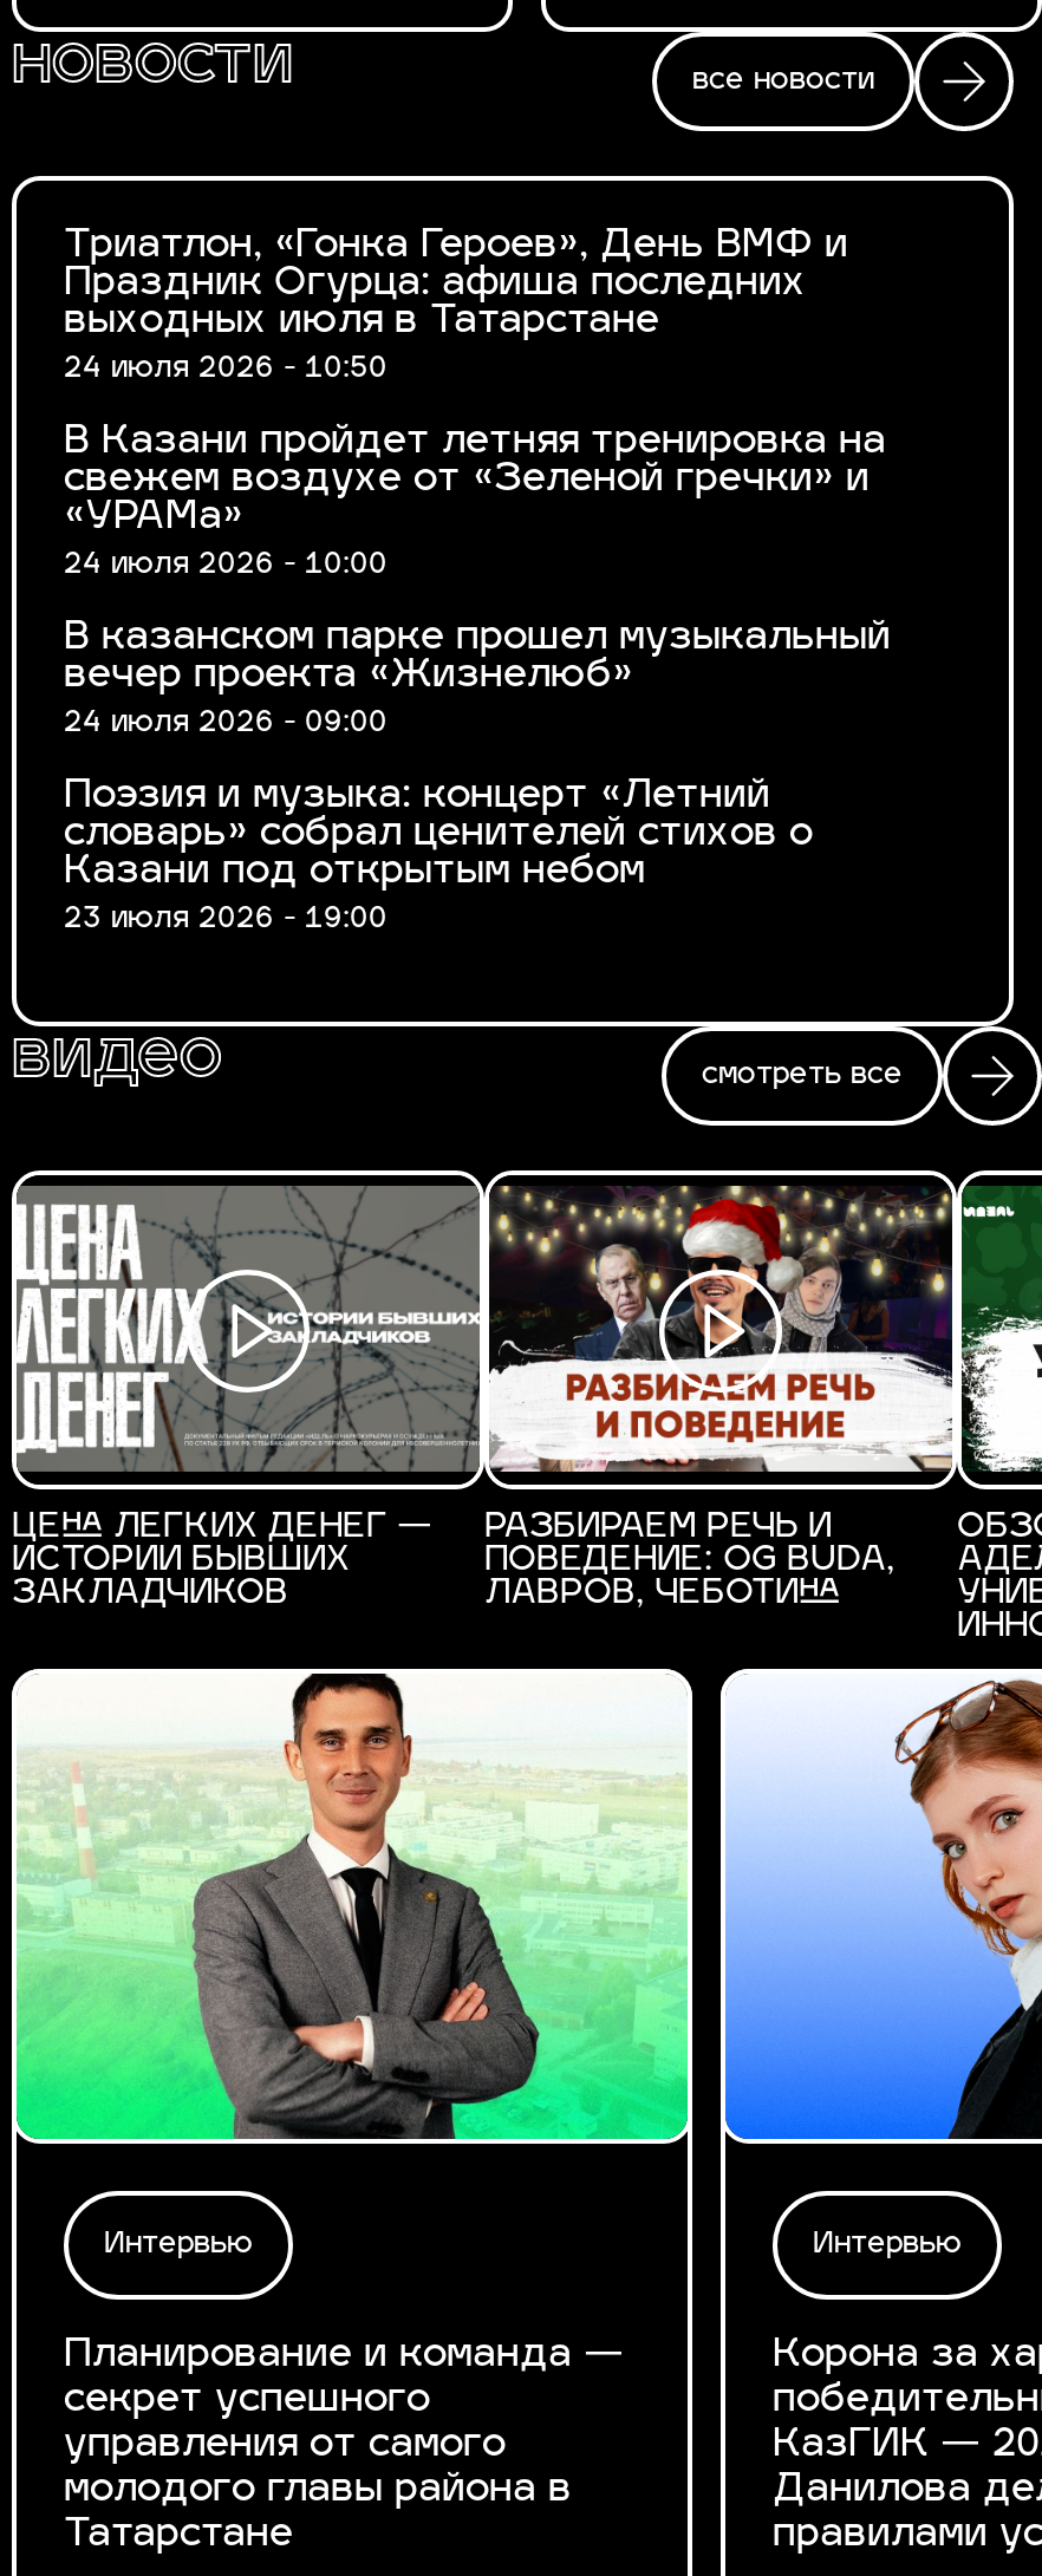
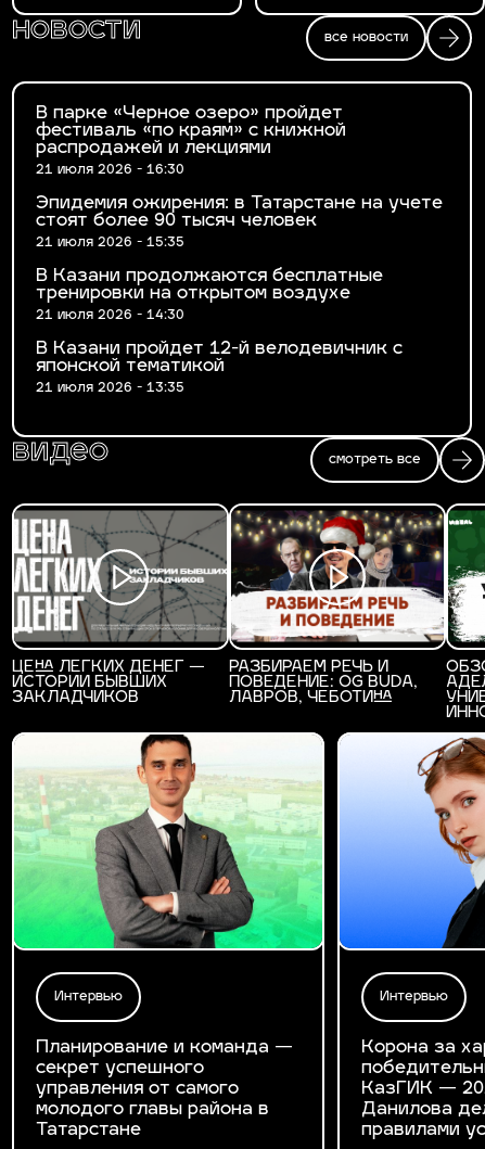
- Триатлон, «Гонка Героев», День ВМФ и
- Праздник Огурца: афиша последних
- выходных июля в Татарстане
- 24 июля 2026 - 10:50
+ В парке «Черное озеро» пройдет
+ фестиваль «по краям» с книжной
+ распродажей и лекциями
+ 21 июля 2026 - 16:30

- В Казани пройдет летняя тренировка на
- свежем воздухе от «Зеленой гречки» и
- «УРАМа»
- 24 июля 2026 - 10:00
+ Эпидемия ожирения: в Татарстане на учете
+ стоят более 90 тысяч человек
+ 21 июля 2026 - 15:35

- В казанском парке прошел музыкальный
- вечер проекта «Жизнелюб»
- 24 июля 2026 - 09:00
+ В Казани продолжаются бесплатные
+ тренировки на открытом воздухе
+ 21 июля 2026 - 14:30

- Поэзия и музыка: концерт «Летний
- словарь» собрал ценителей стихов о
- Казани под открытым небом
- 23 июля 2026 - 19:00
+ В Казани пройдет 12-й велодевичник с
+ японской тематикой
+ 21 июля 2026 - 13:35
